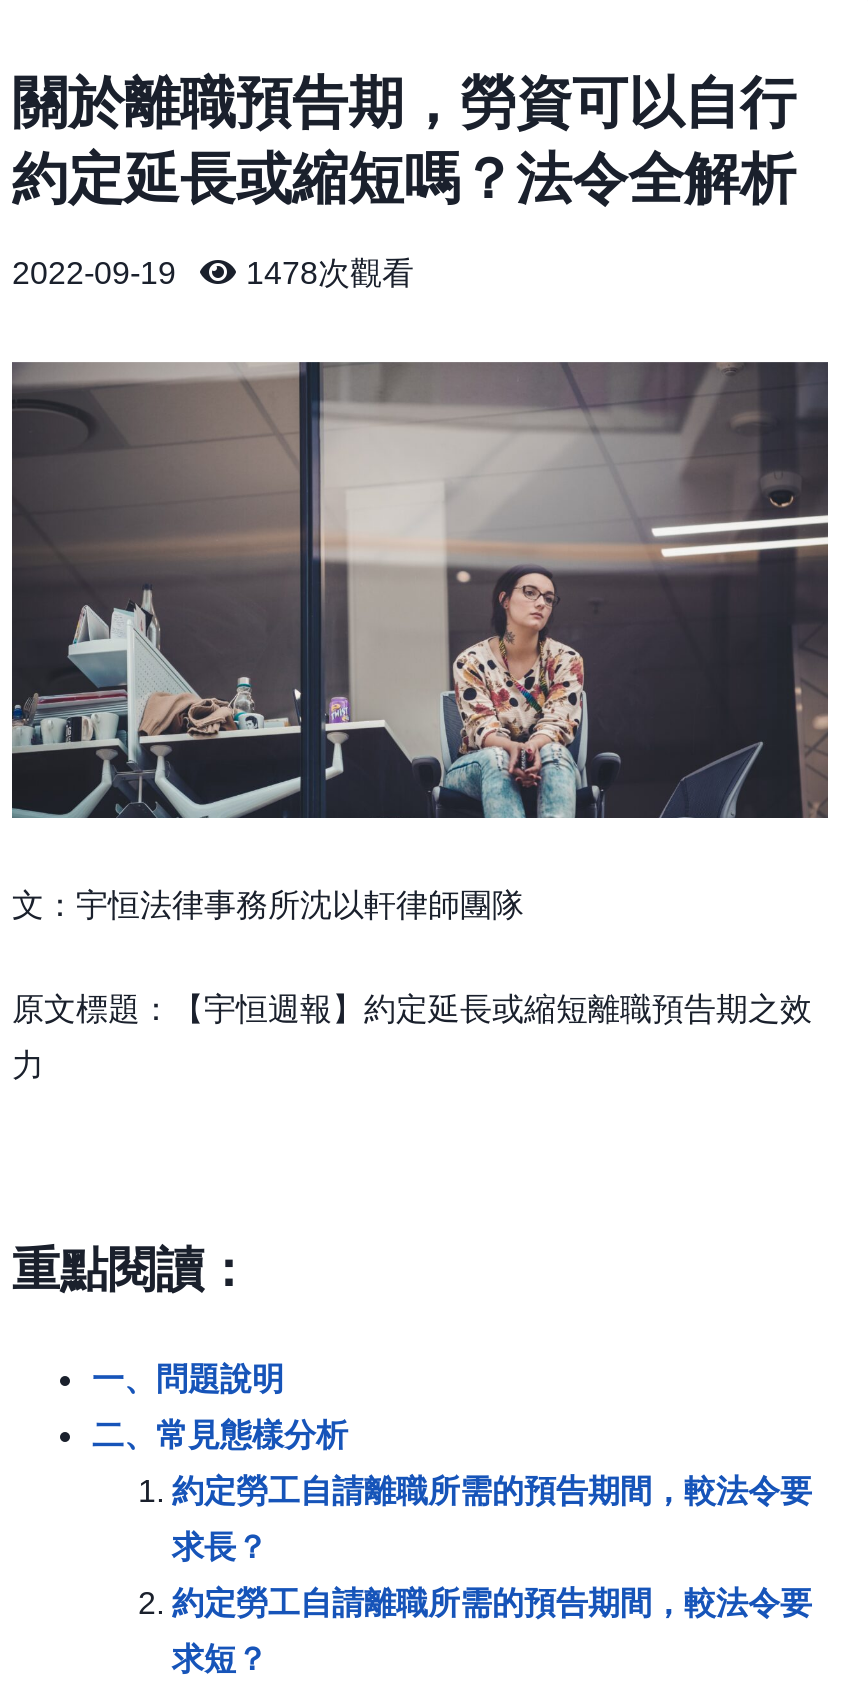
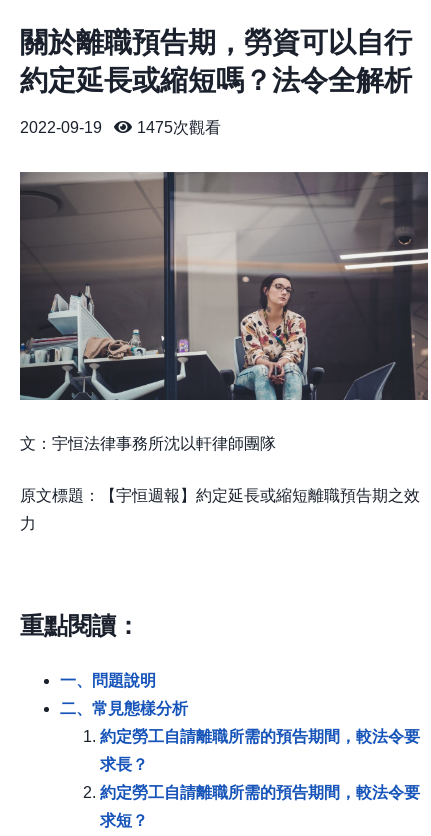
- 1478次觀看
+ 1475次觀看
